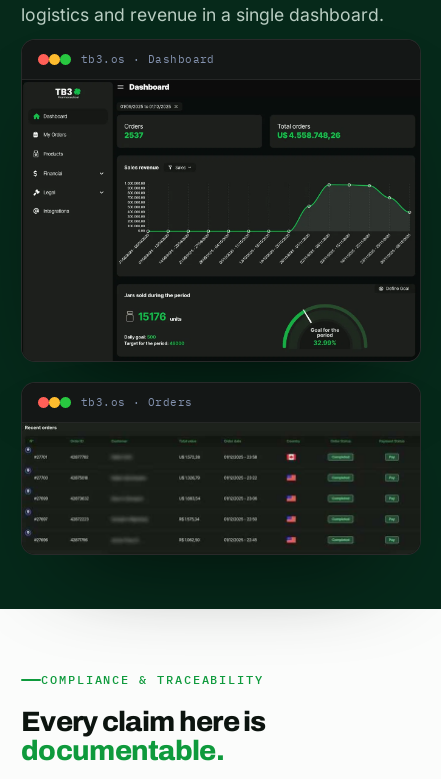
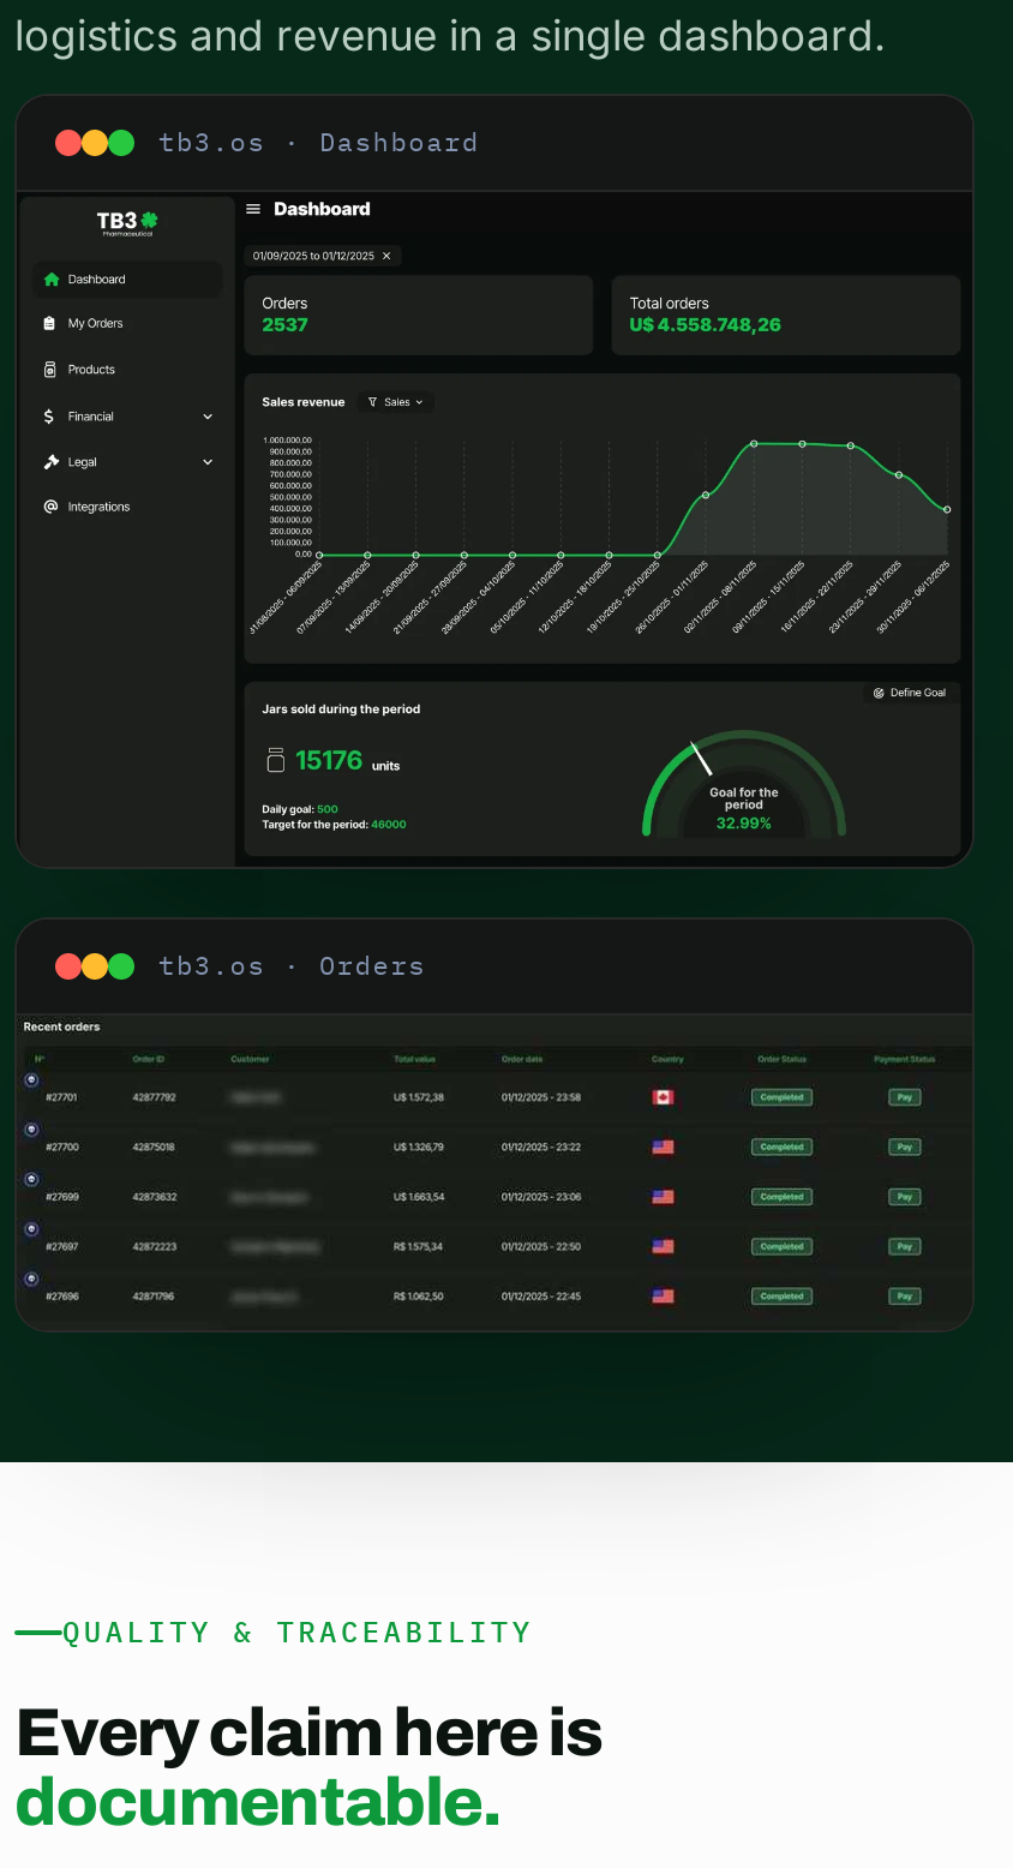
- COMPLIANCE & TRACEABILITY
+ QUALITY & TRACEABILITY
